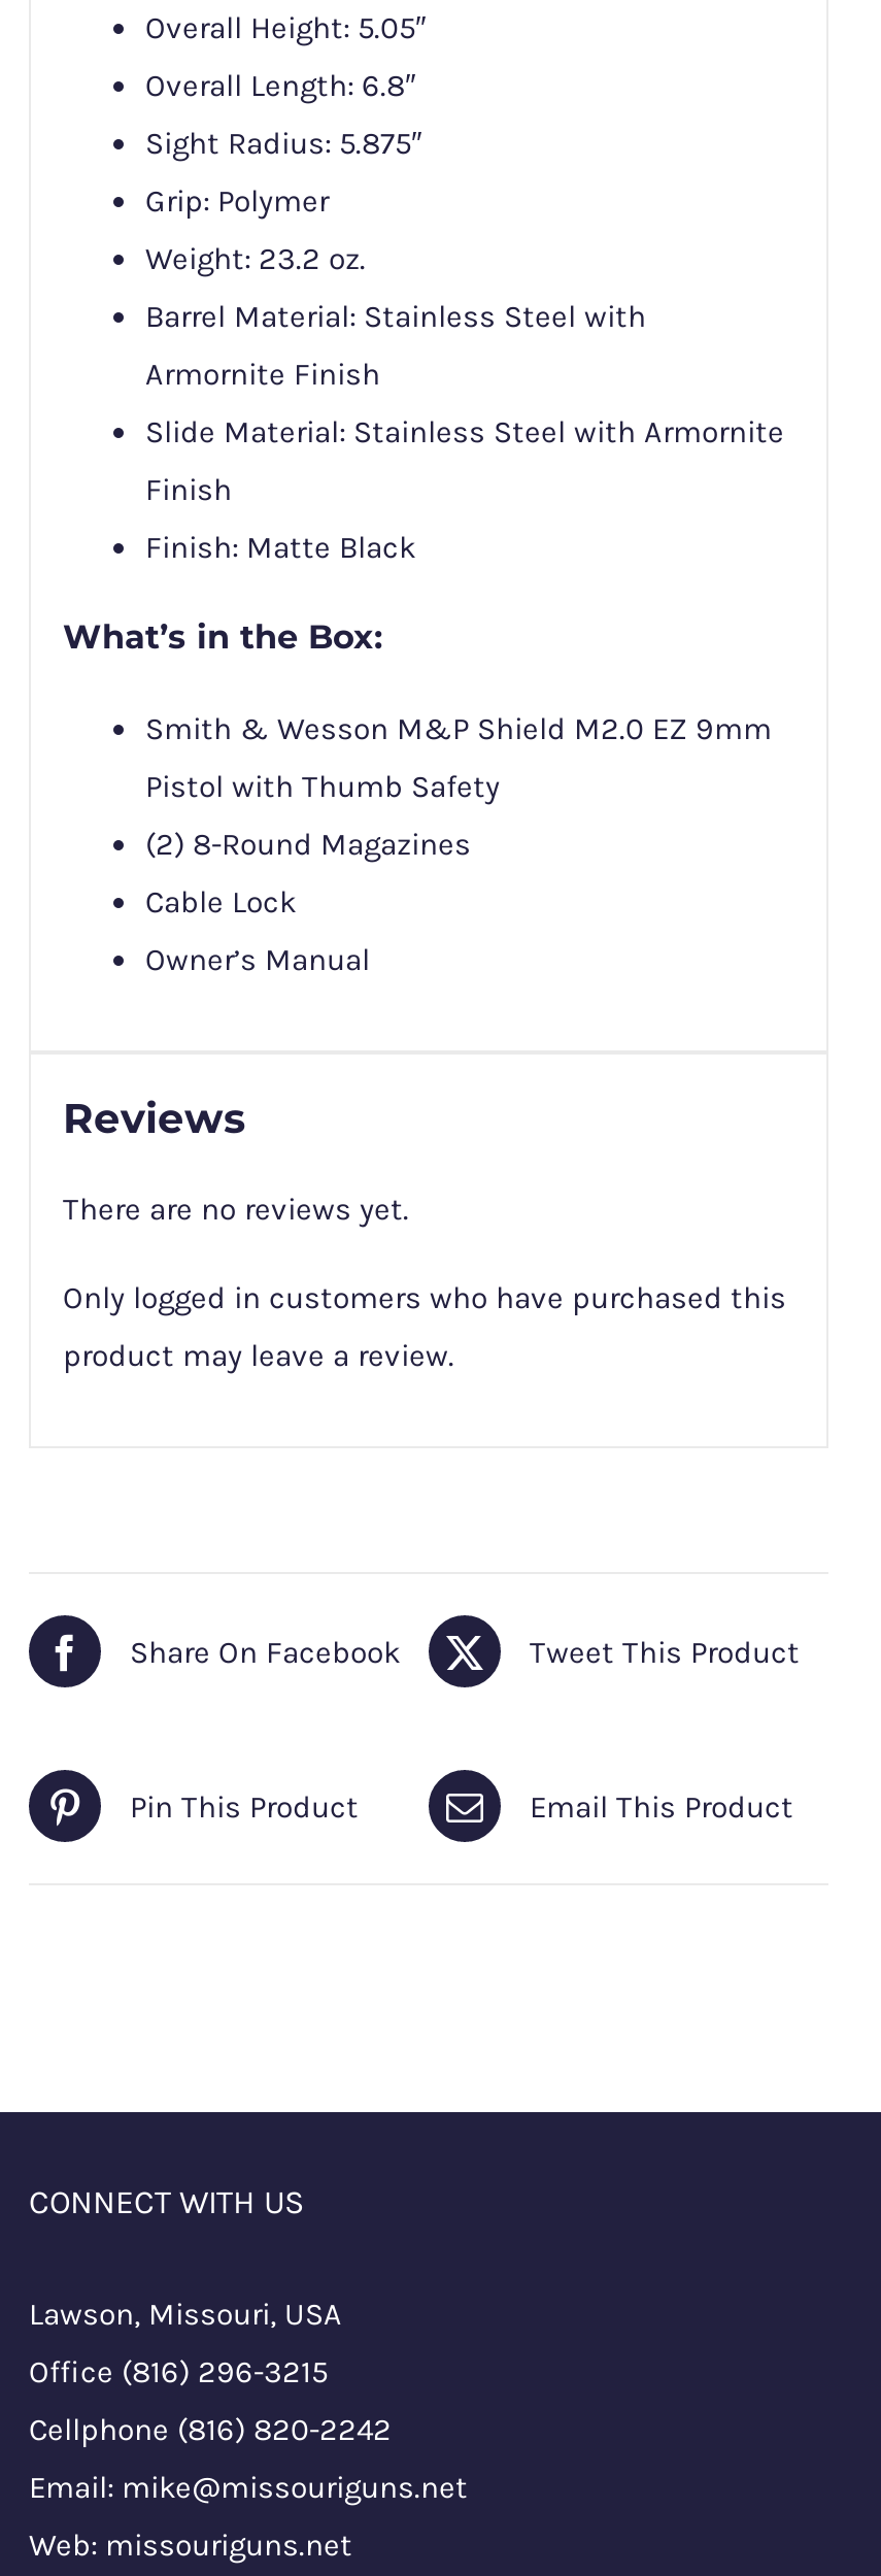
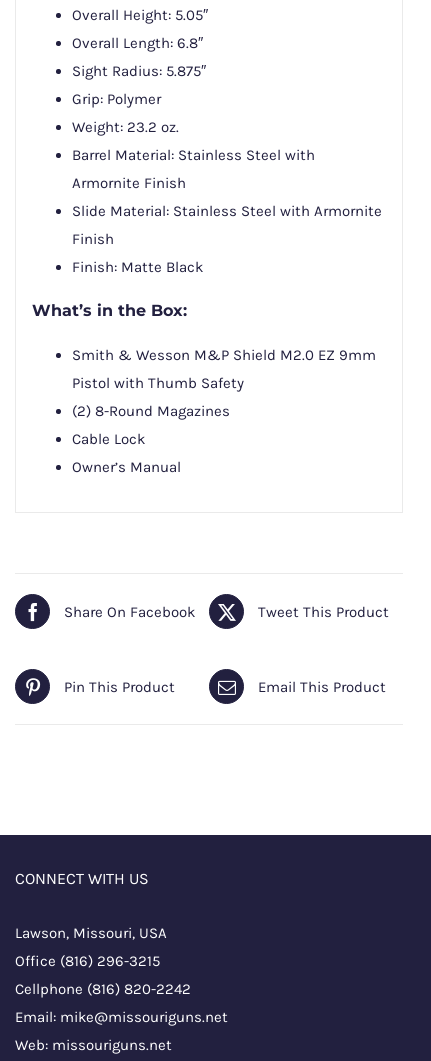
- Reviews
- There are no reviews yet.
- Only logged in customers who have purchased this
- product may leave a review.
